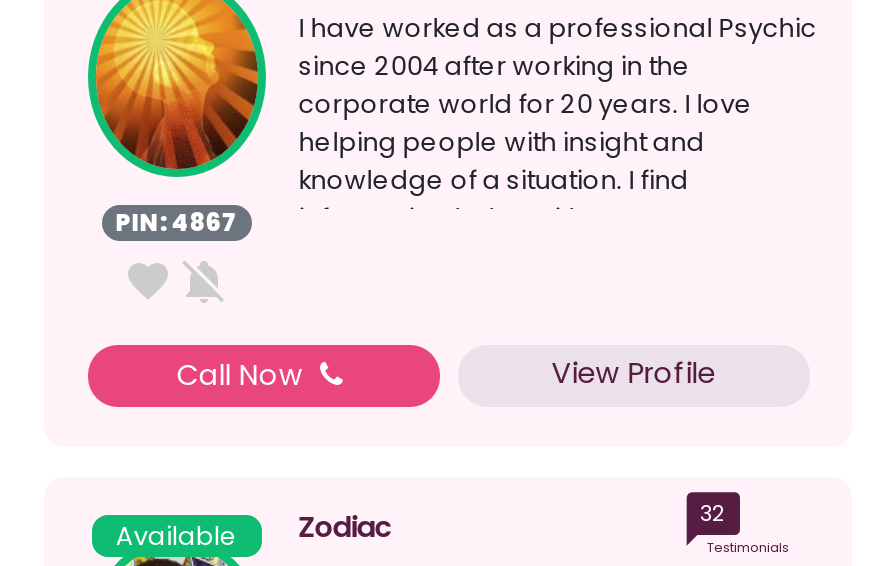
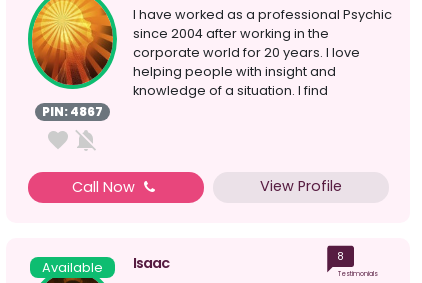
- Zodiac
- 32
+ Isaac
+ 8
